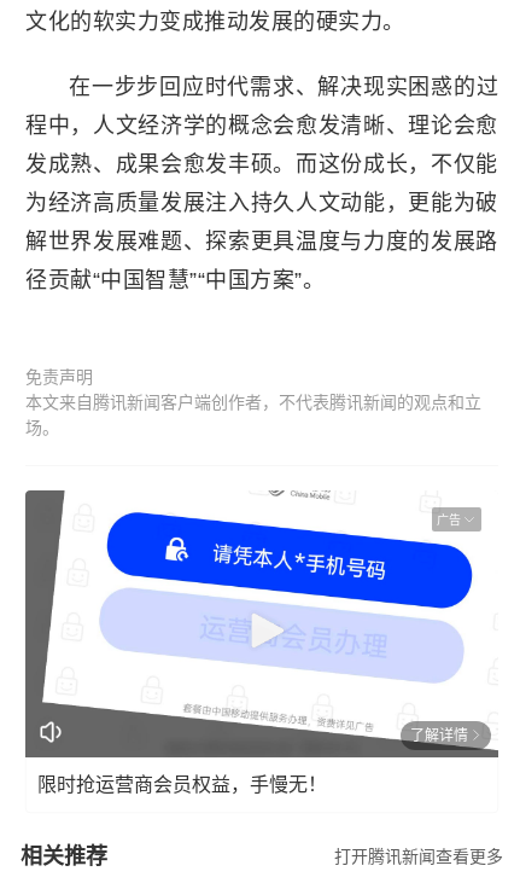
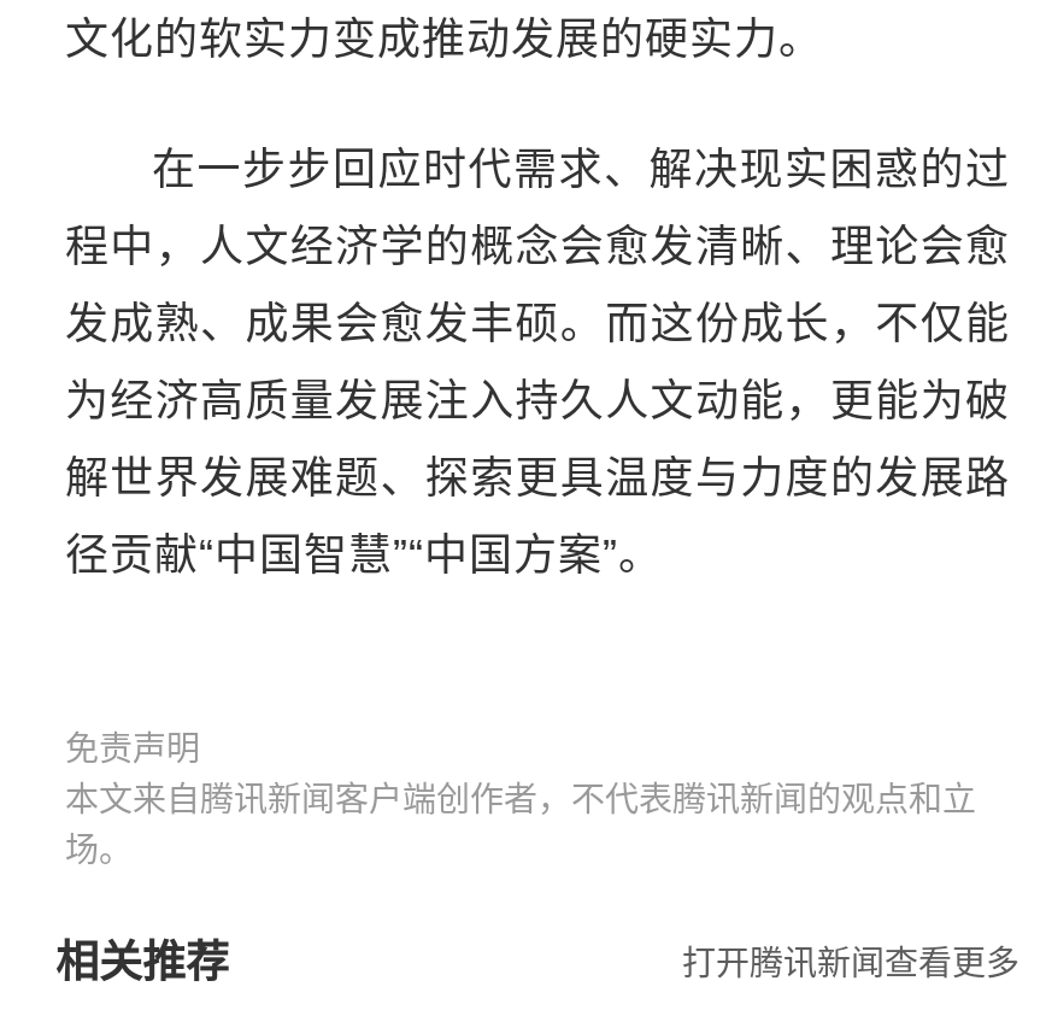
- [image]
- 广告

- 了解详情
- 限时抢运营商会员权益，手慢无！
